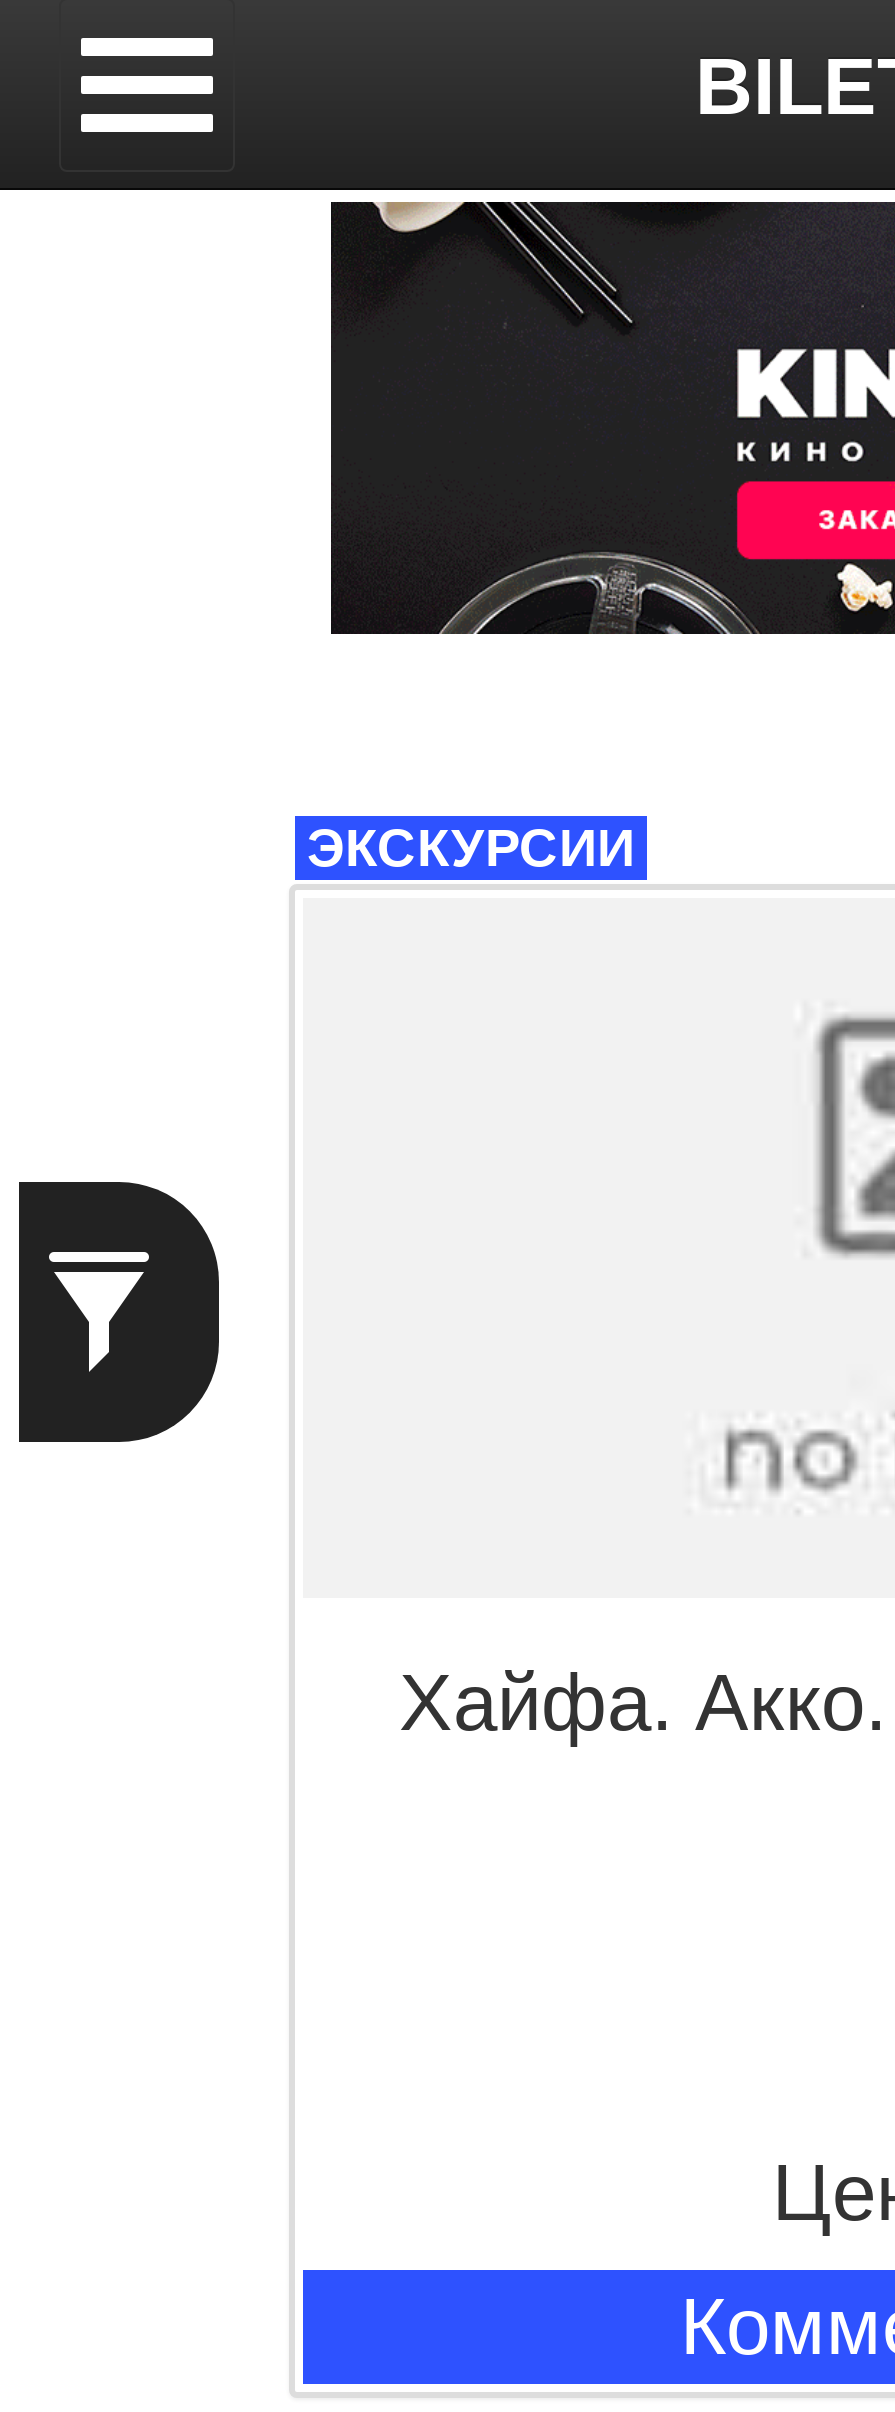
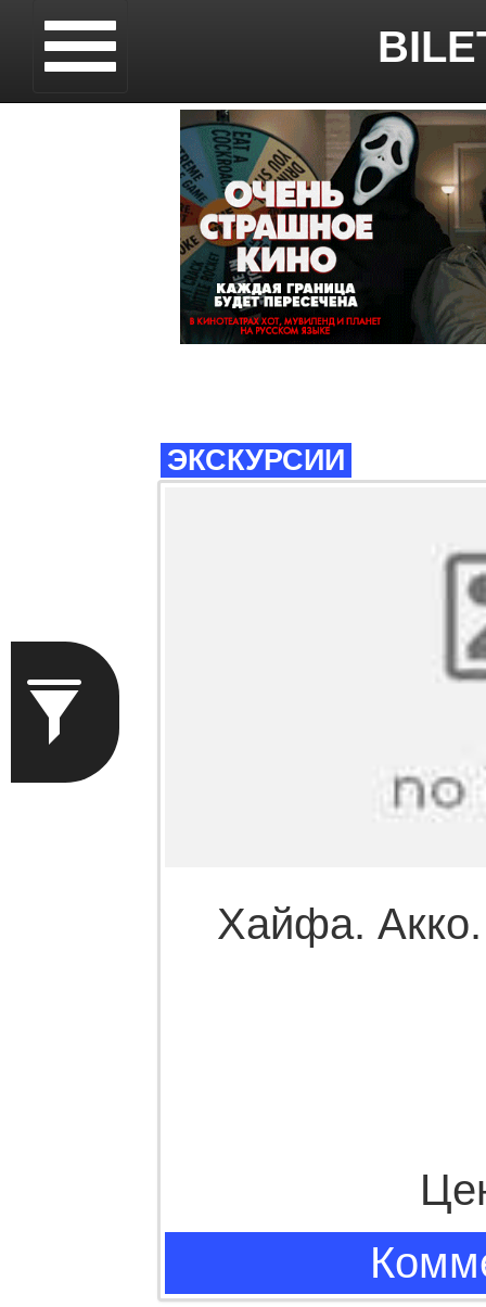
- [image]
+ [image]
